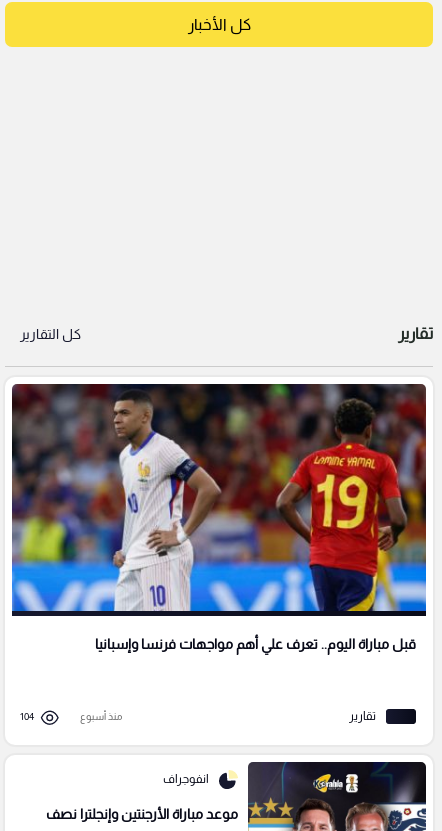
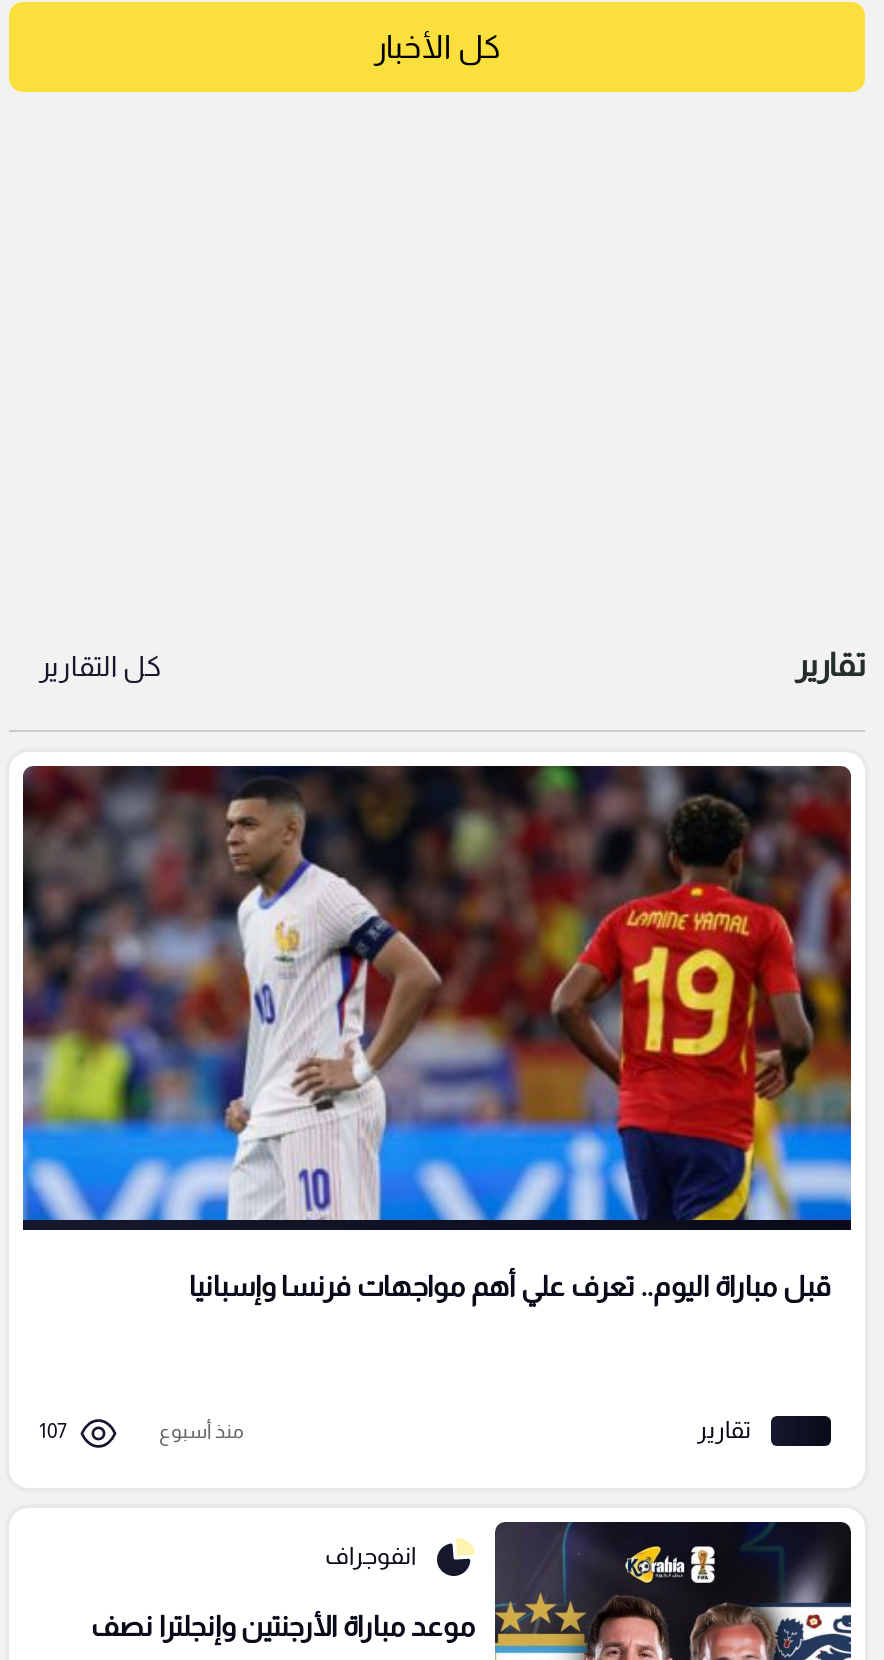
- 104
+ 107
